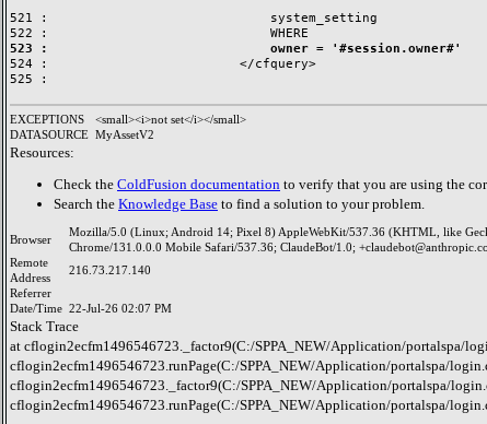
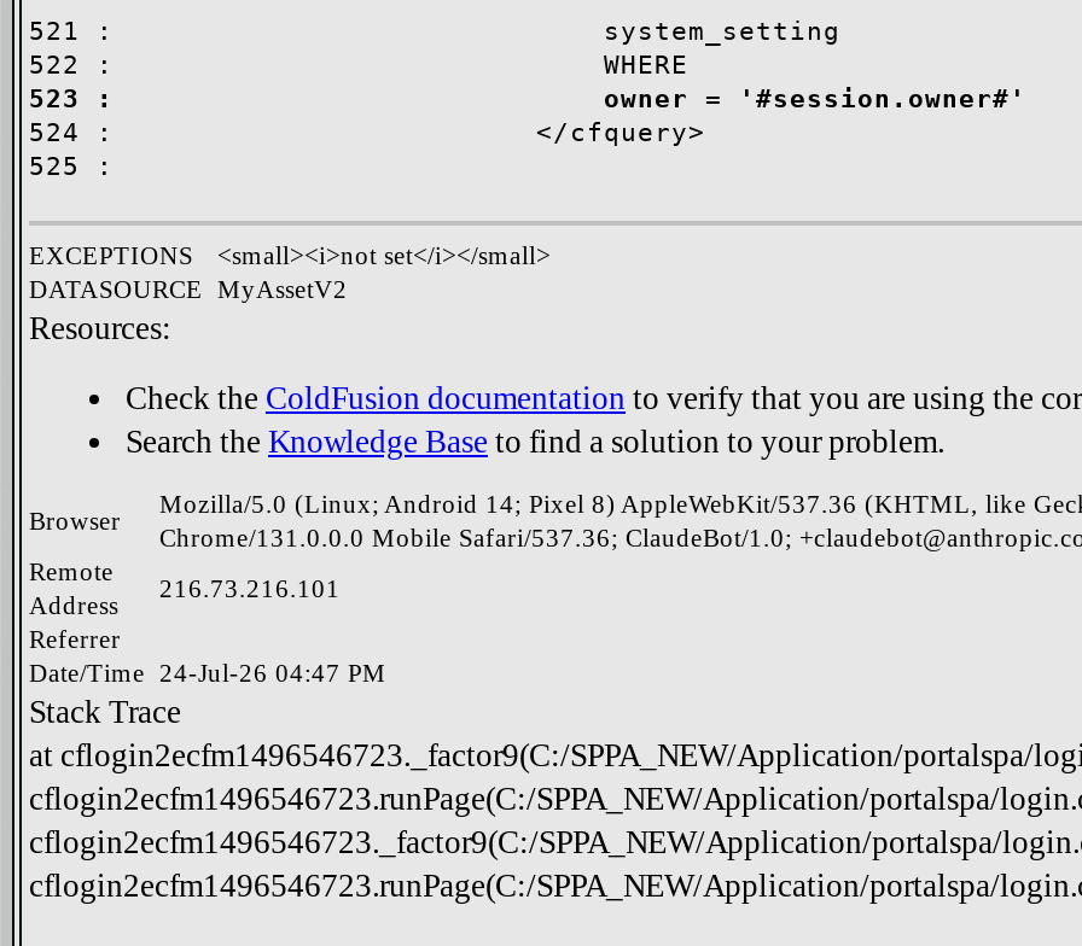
- 216.73.217.140
+ 216.73.216.101

- Date/Time 22-Jul-26 02:07 PM
+ Date/Time 24-Jul-26 04:47 PM
